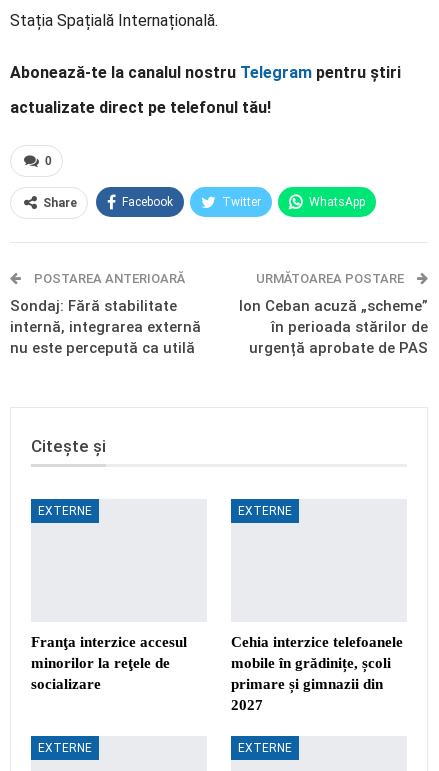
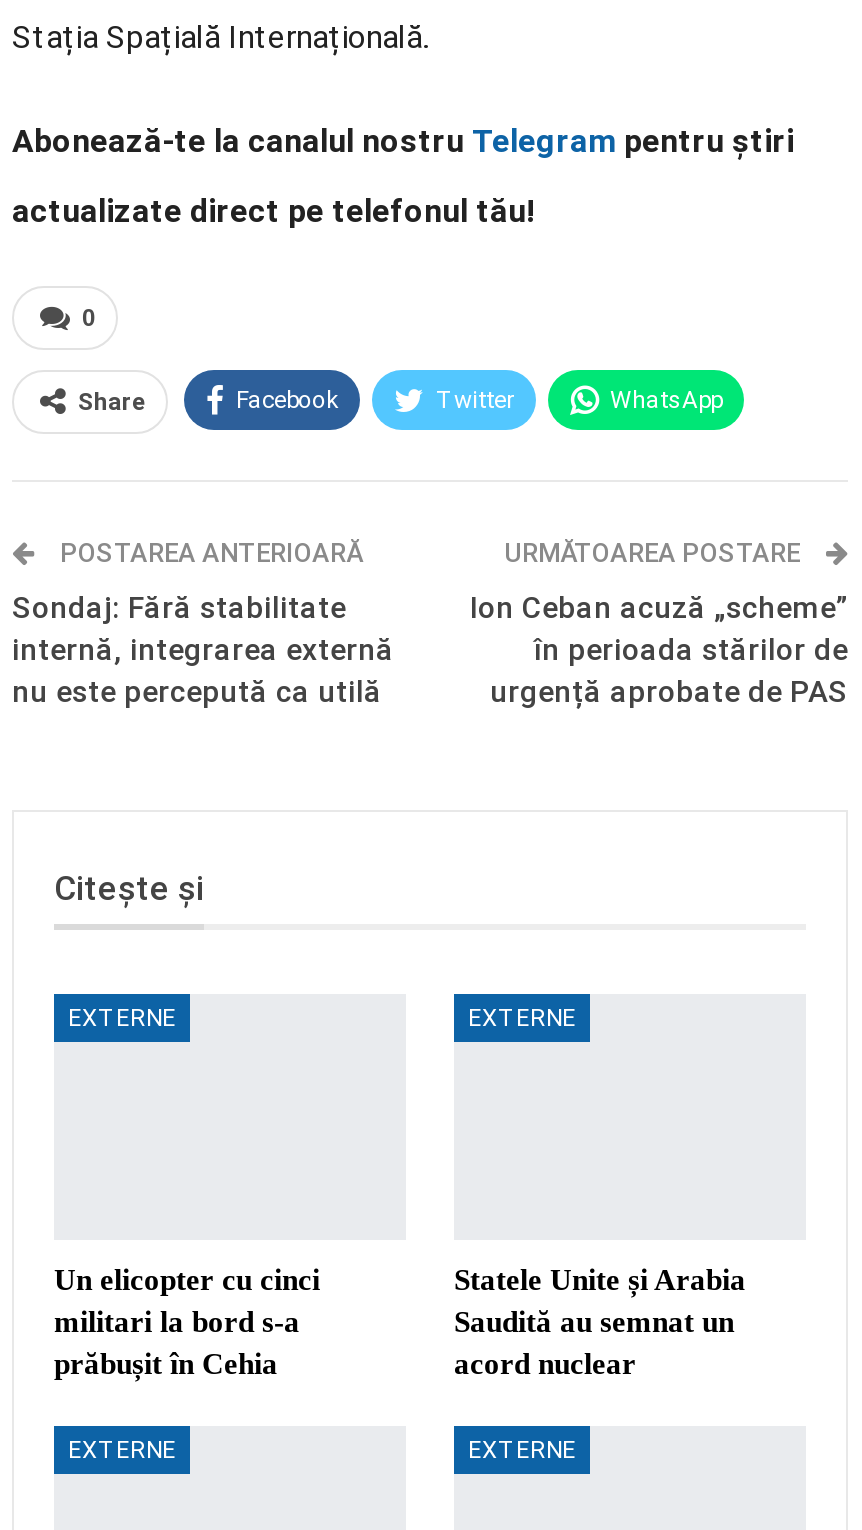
- Franţa interzice accesul
- minorilor la reţele de
- socializare
+ Un elicopter cu cinci
+ militari la bord s-a
+ prăbușit în Cehia

- Cehia interzice telefoanele
- mobile în grădinițe, școli
- primare și gimnazii din
- 2027
+ Statele Unite și Arabia
+ Saudită au semnat un
+ acord nuclear
